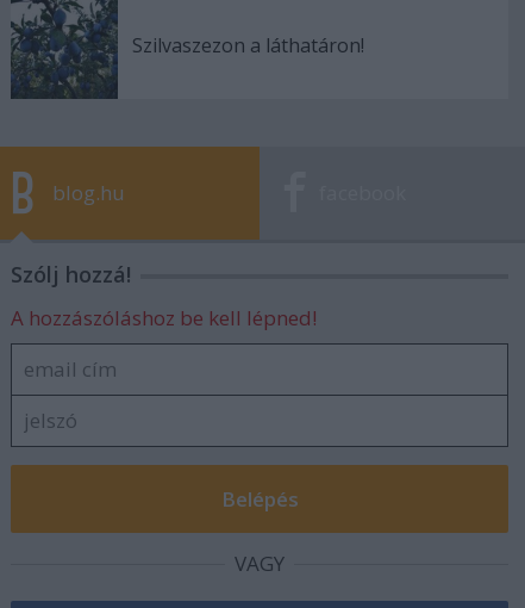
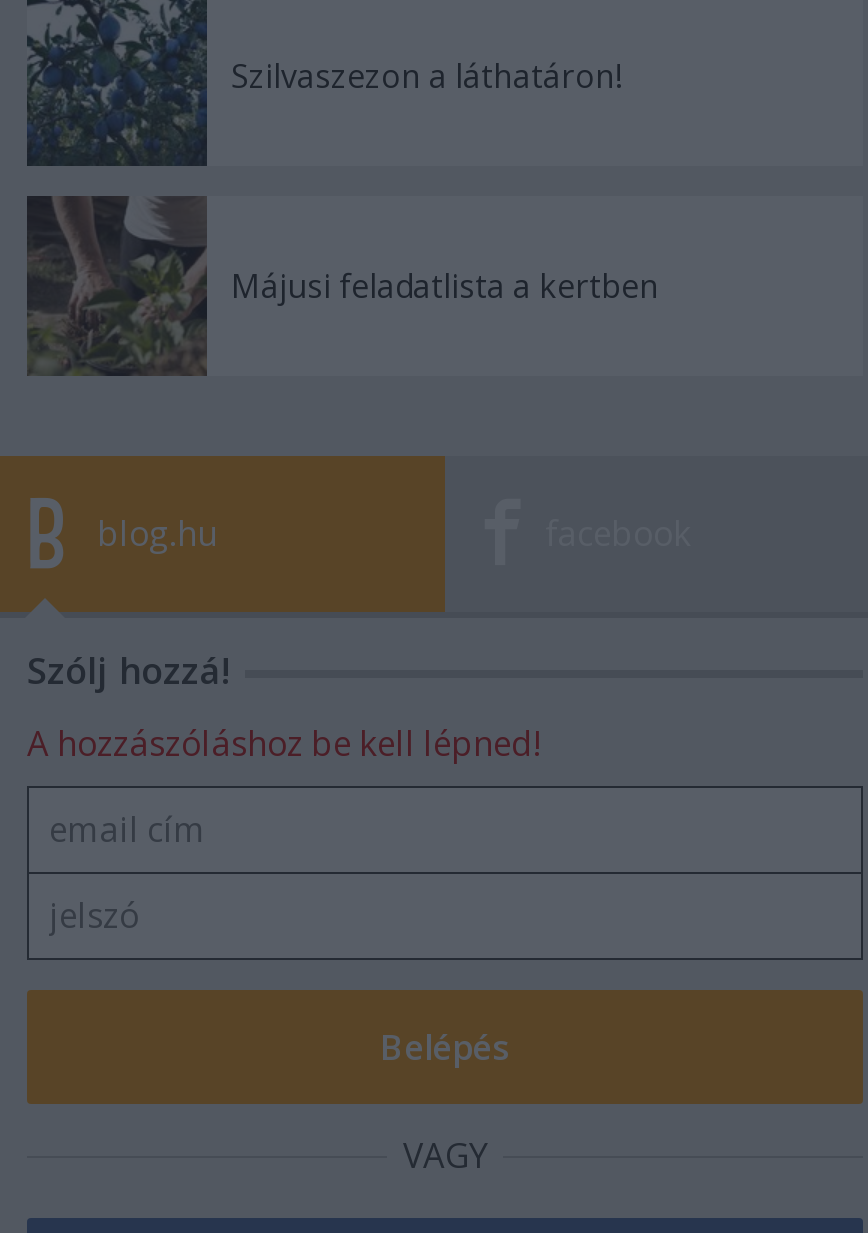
+ [image]
+ Májusi feladatlista a kertben
